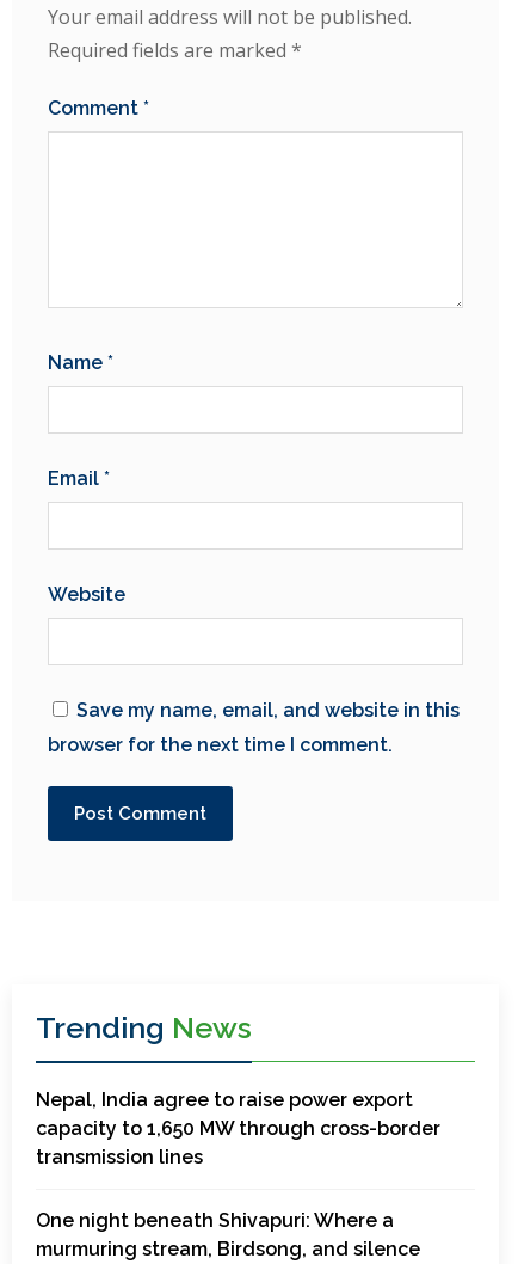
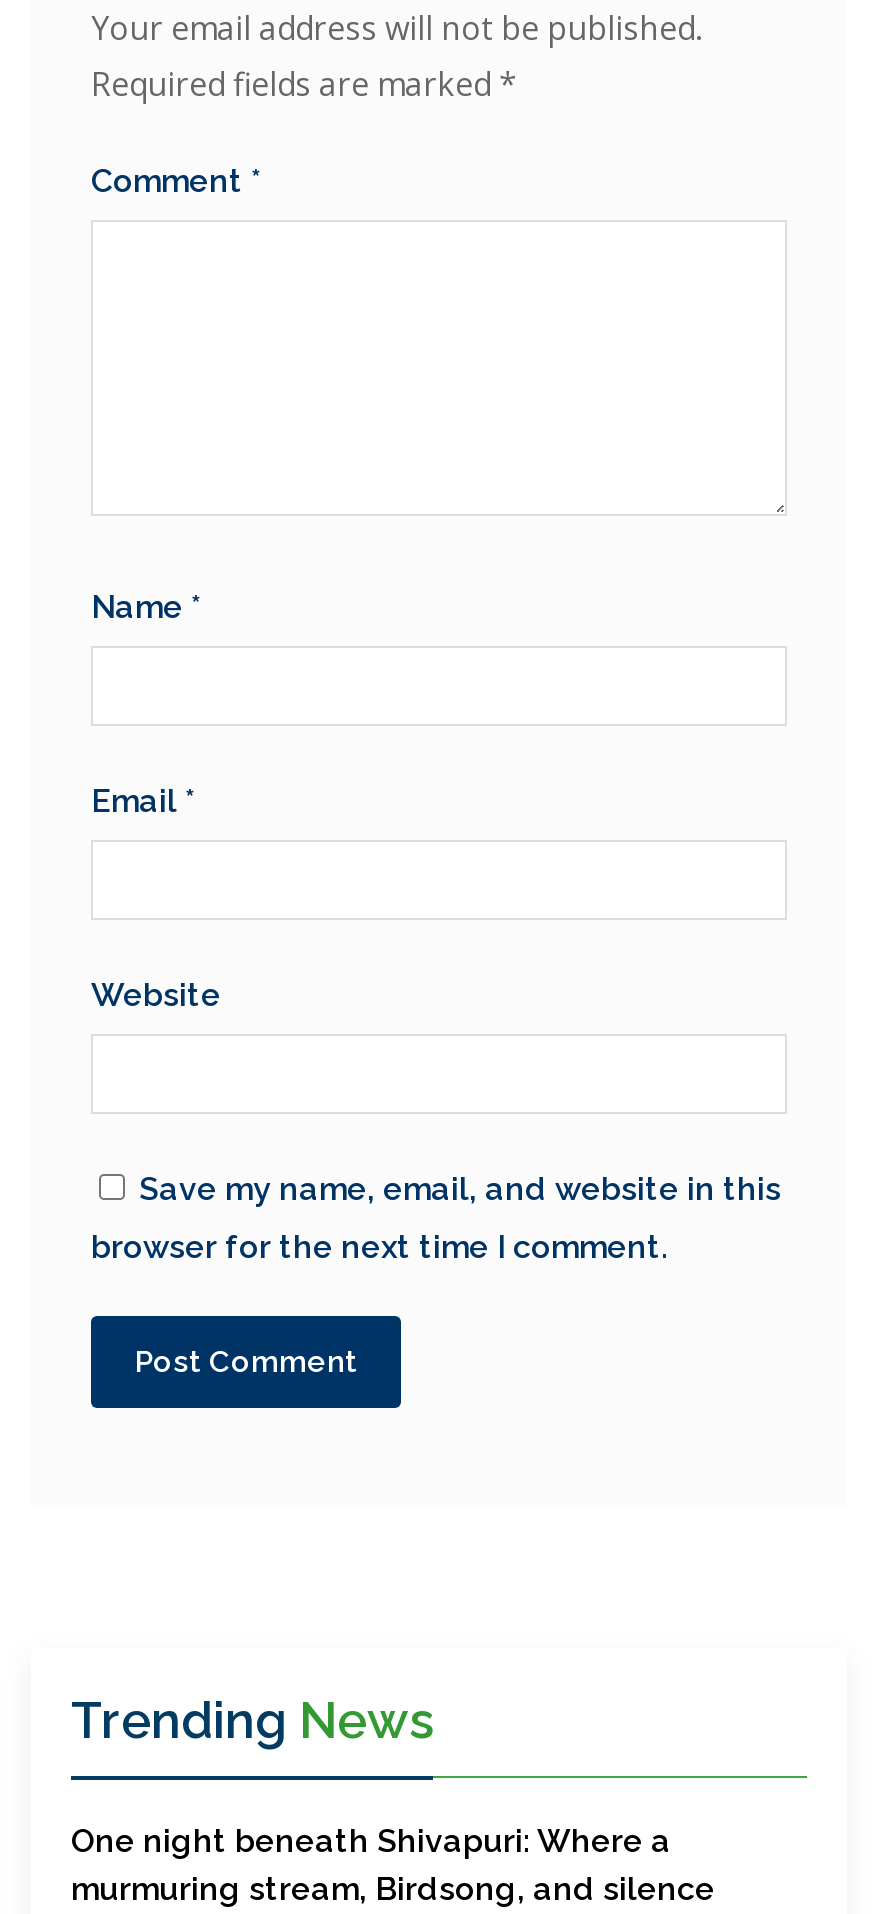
- Nepal, India agree to raise power export
- capacity to 1,650 MW through cross-border
- transmission lines
